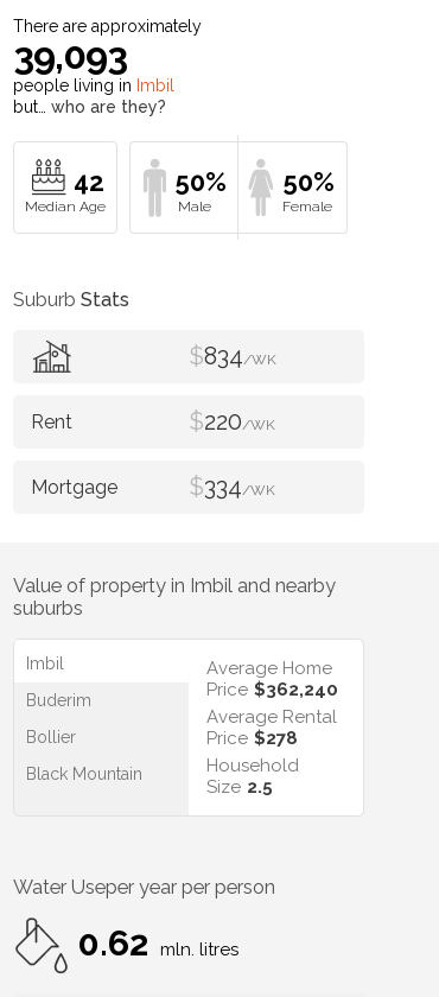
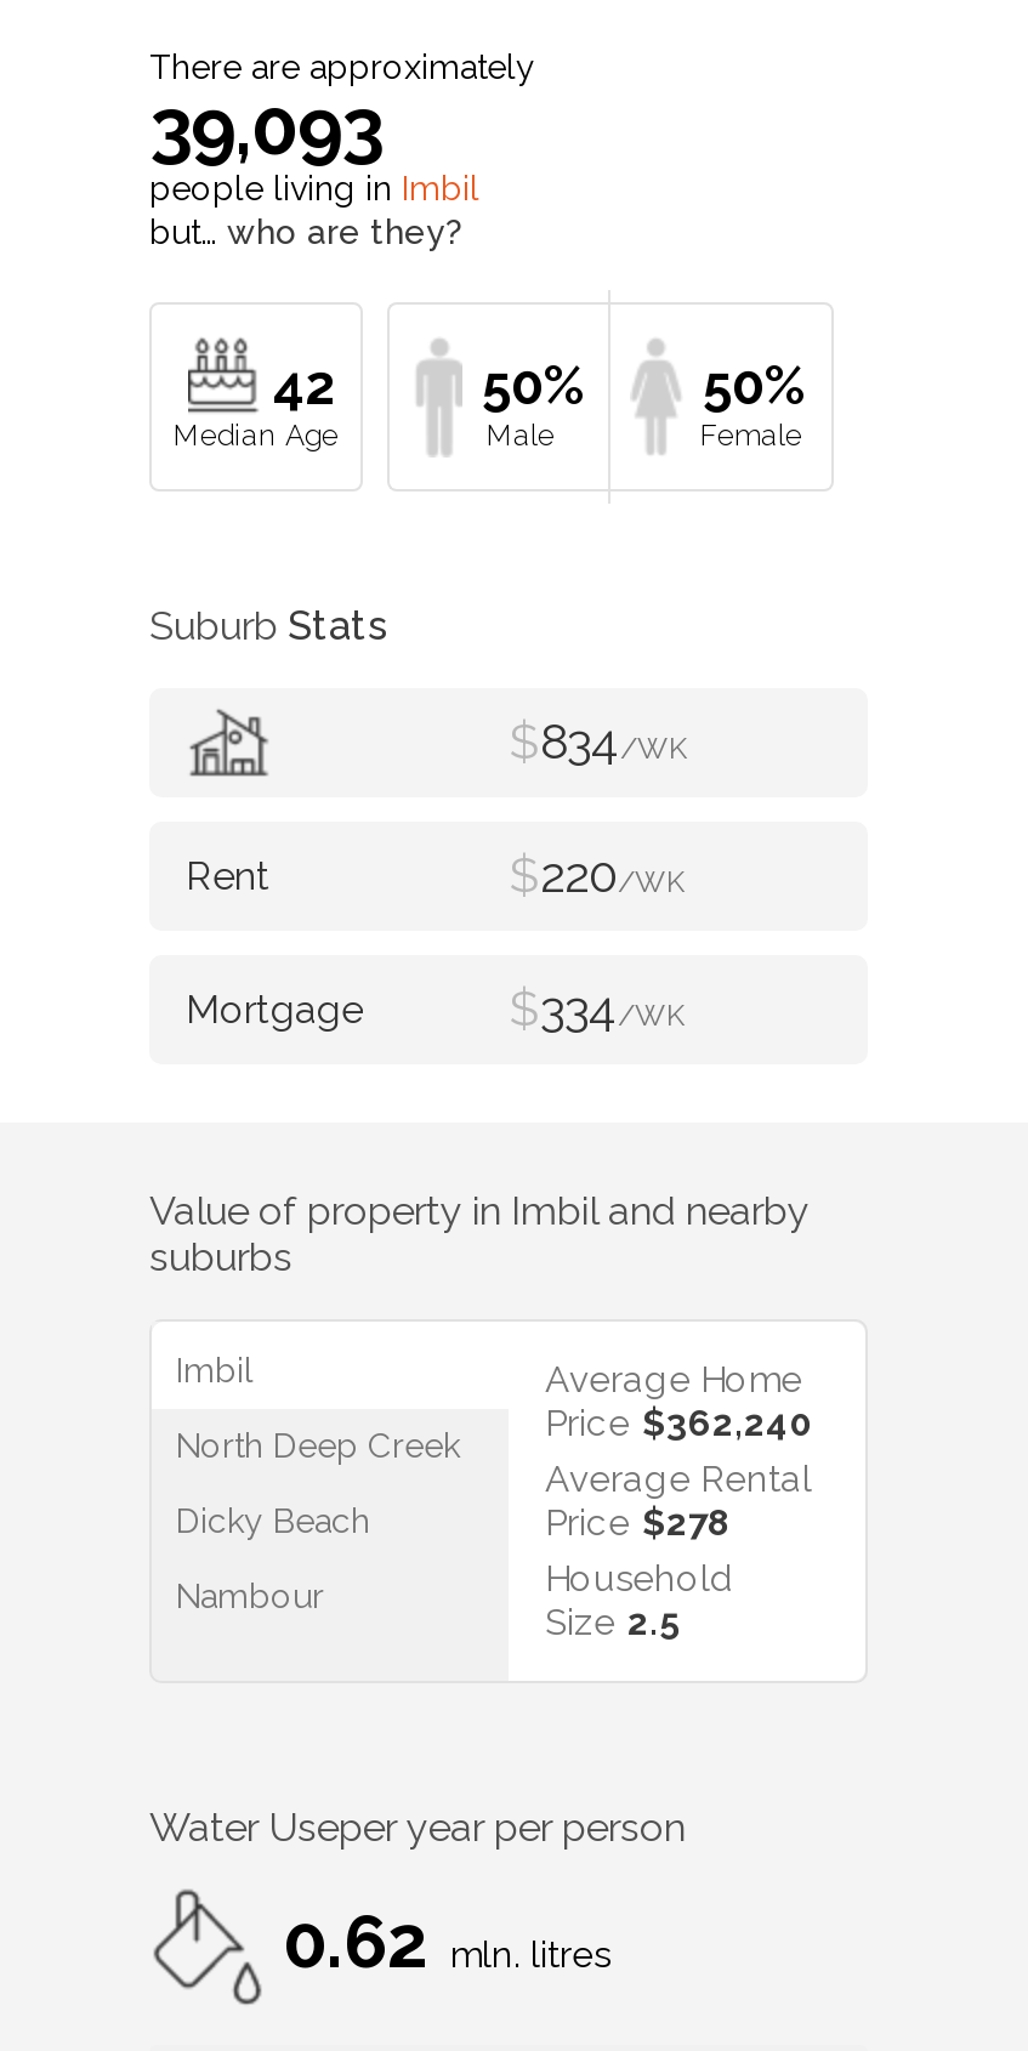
- Buderim
+ North Deep Creek

- Bollier
+ Dicky Beach

- Black Mountain
+ Nambour
